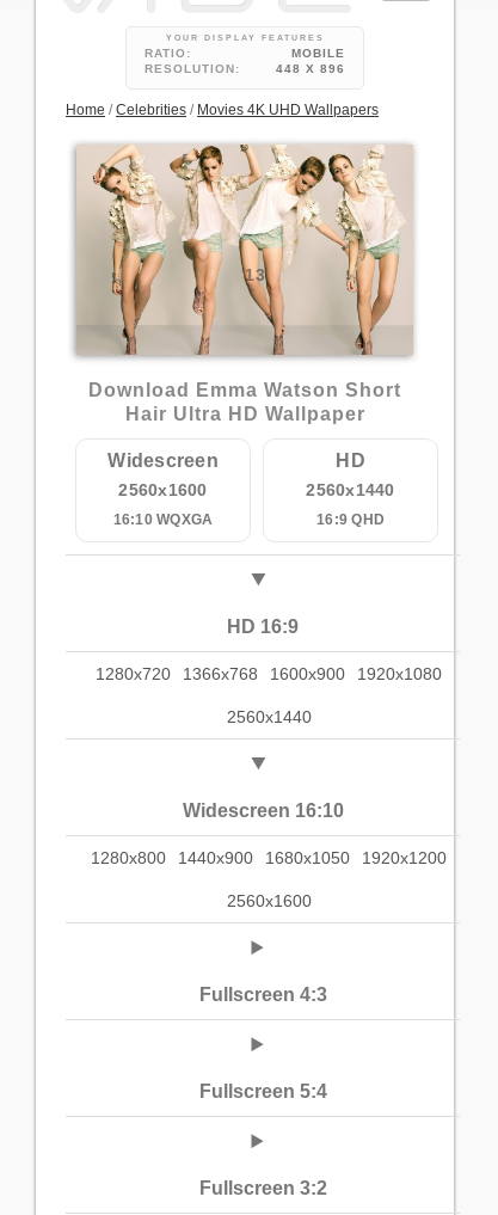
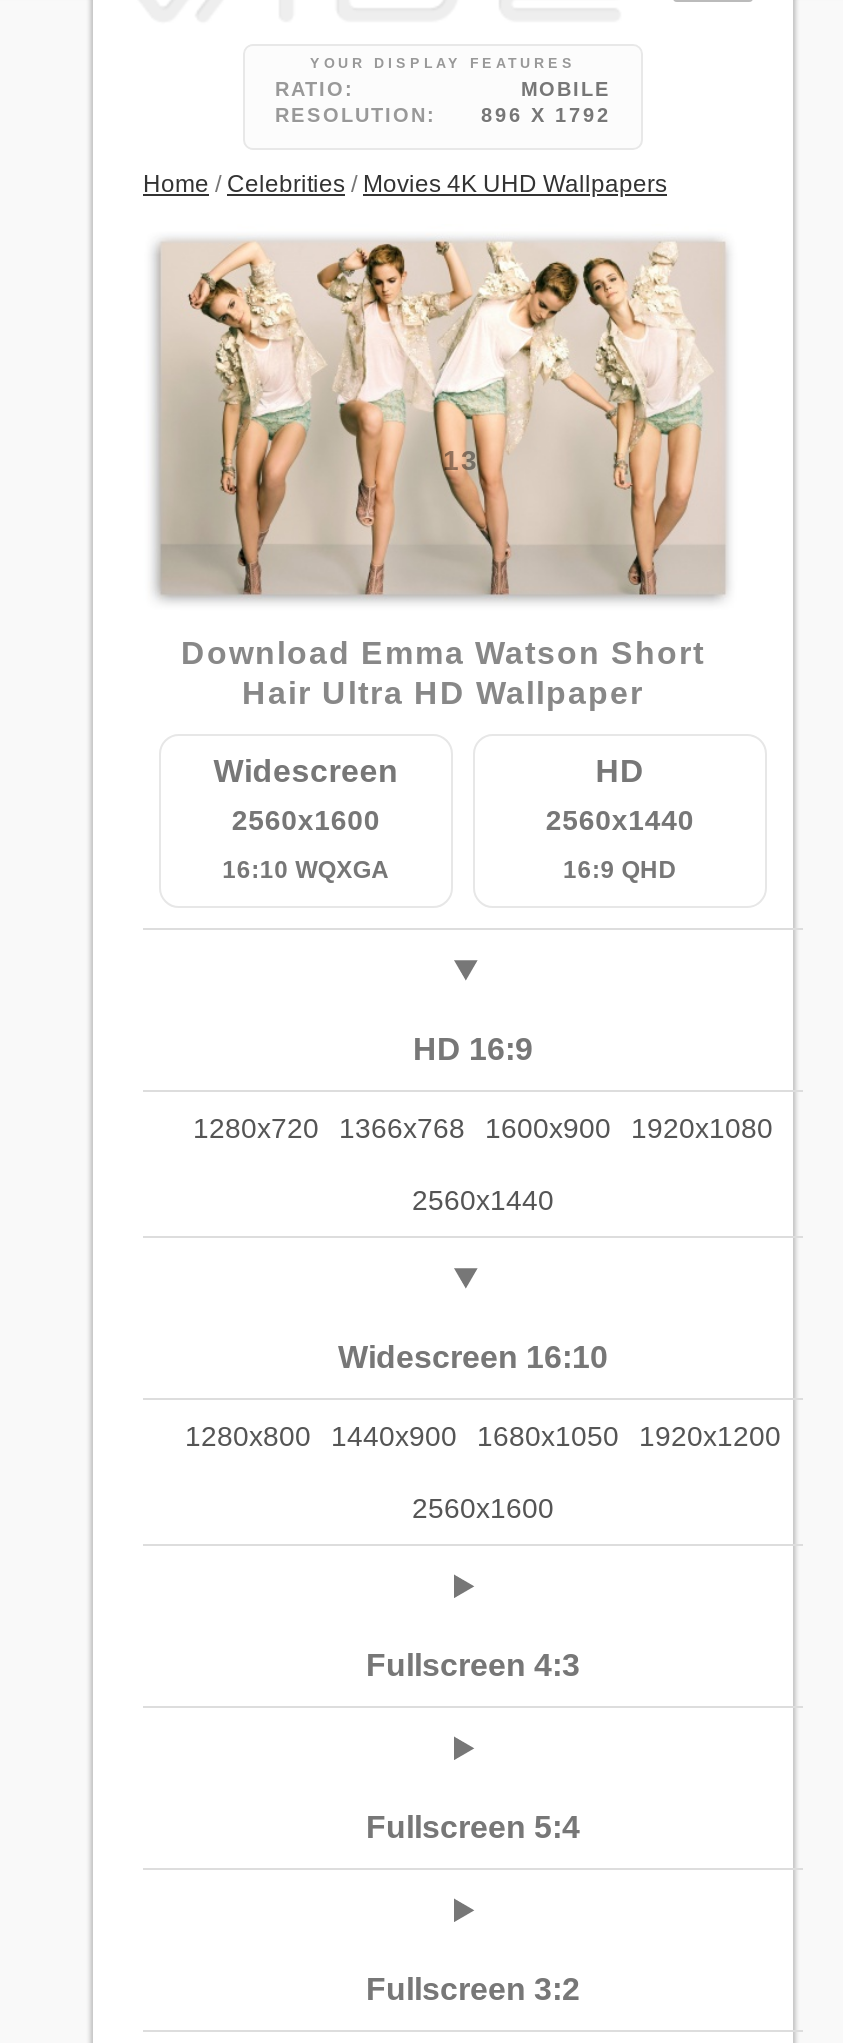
- 448 X 896
+ 896 X 1792
